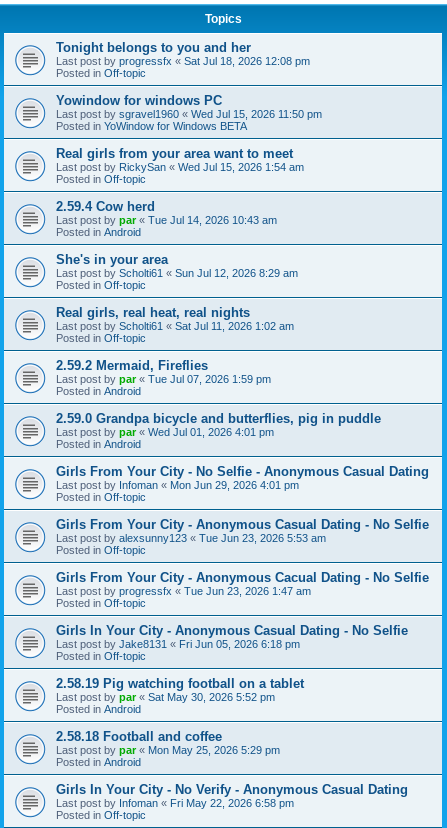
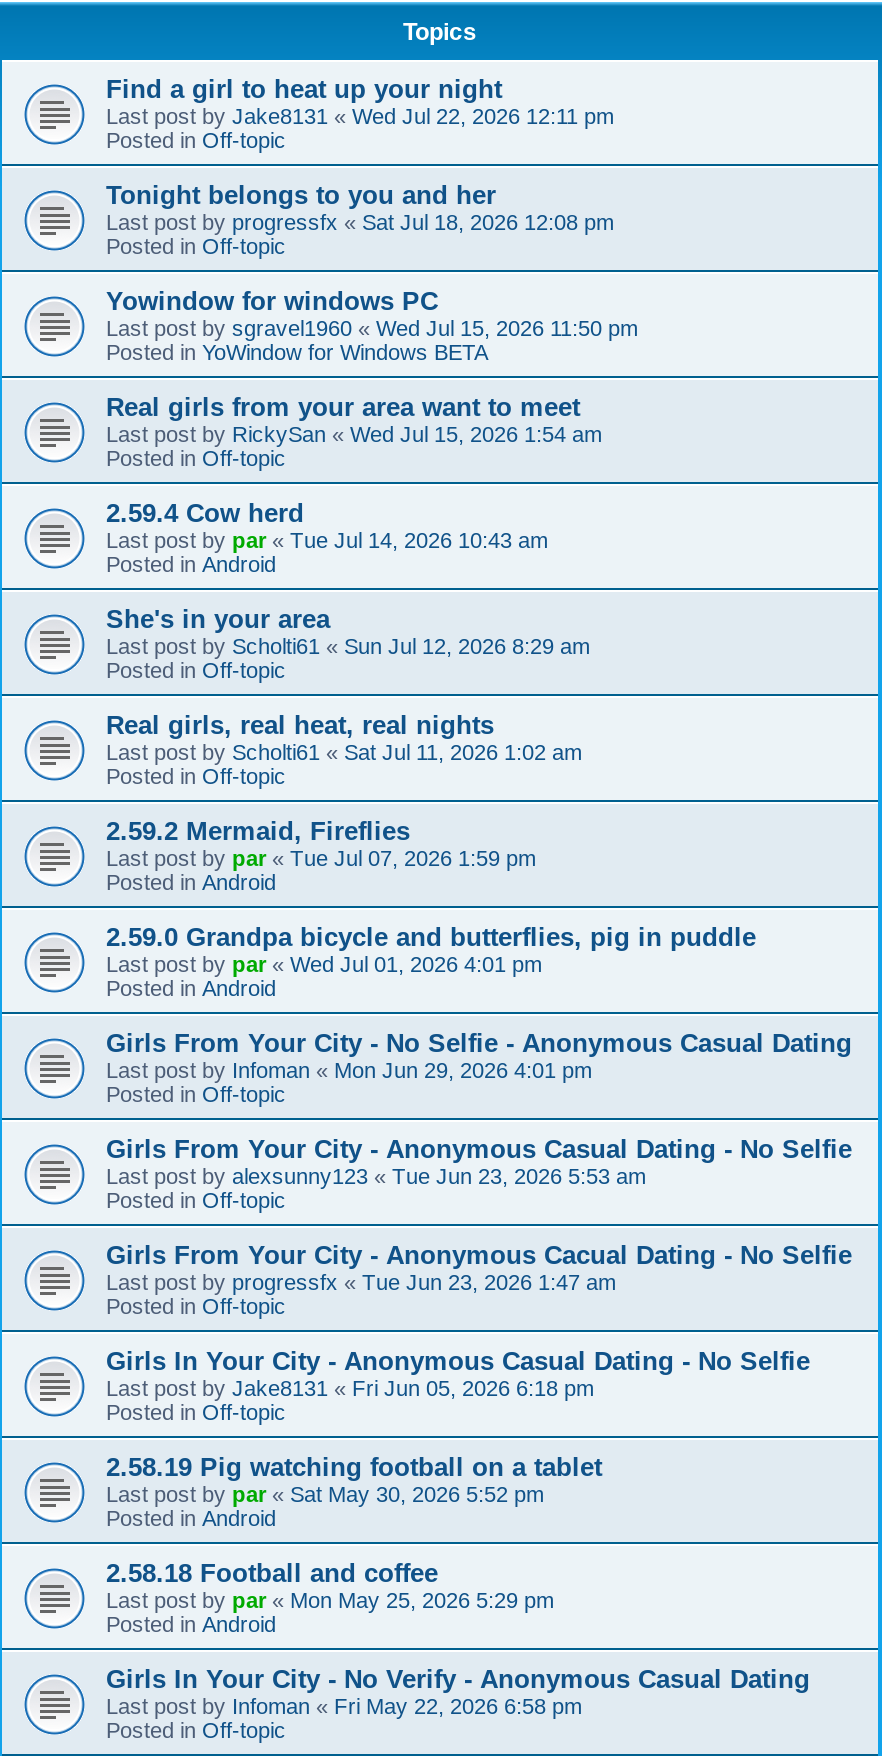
+ Find a girl to heat up your night
+ Last post by Jake8131 «Wed Jul 22, 2026 12:11 pm
+ Posted in Off-topic
